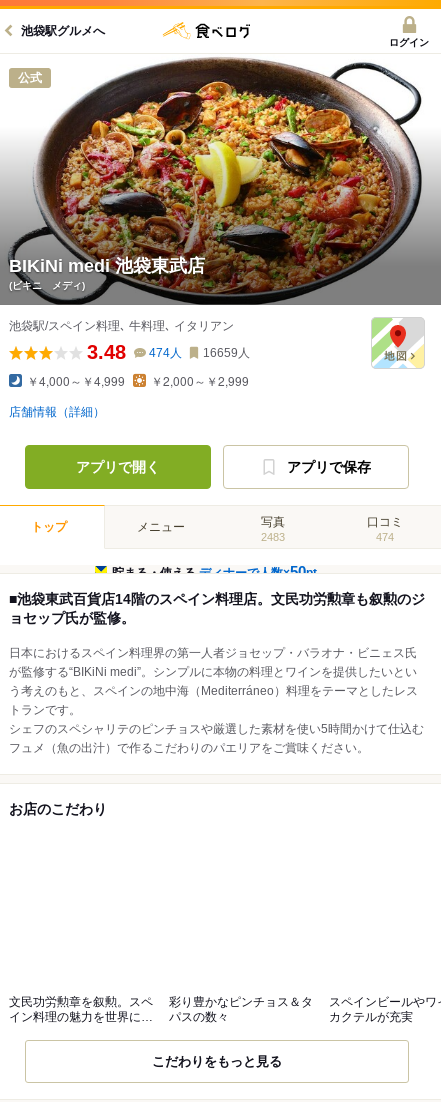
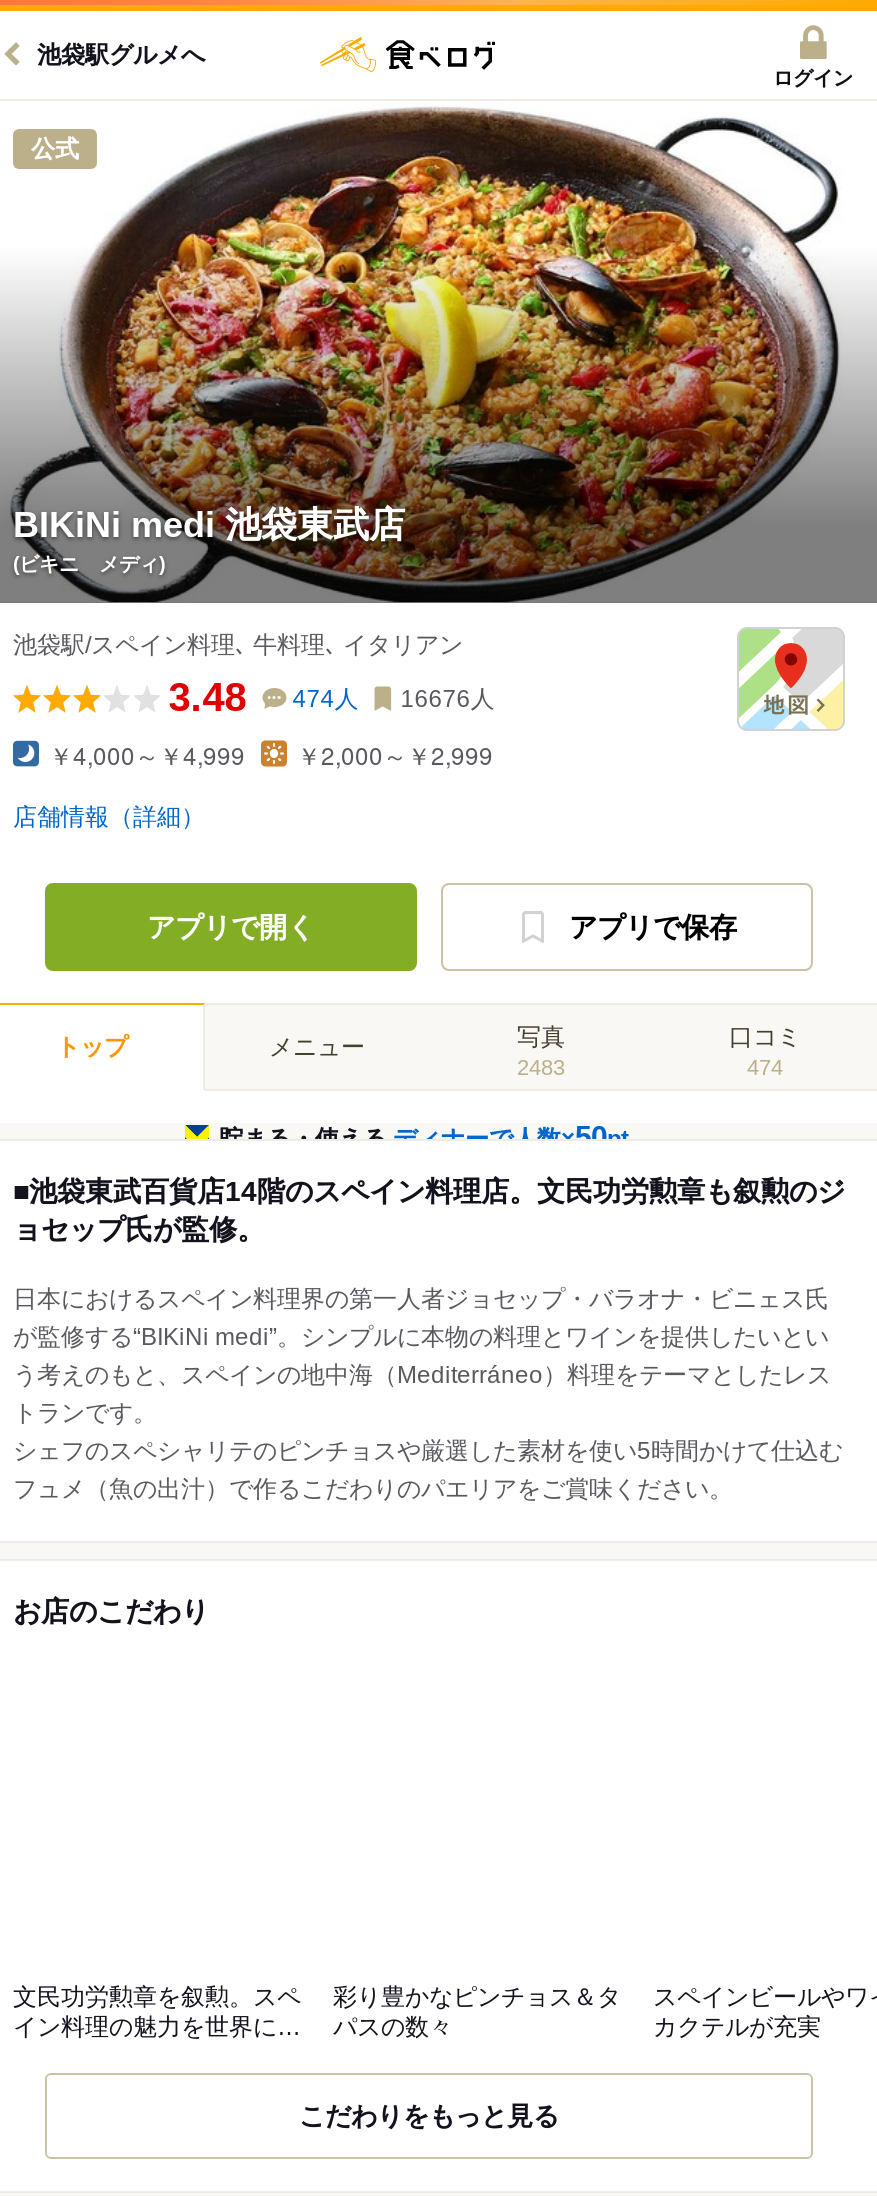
- 3.48 474人 16659人
+ 3.48 474人 16676人
